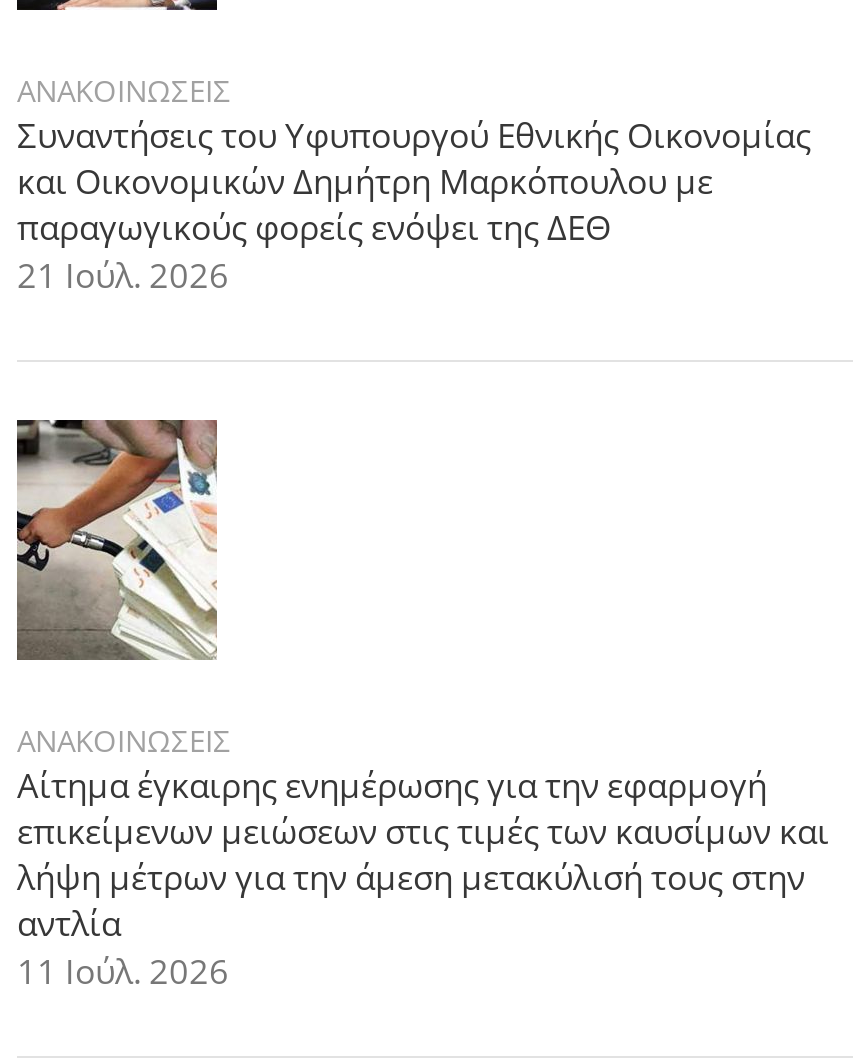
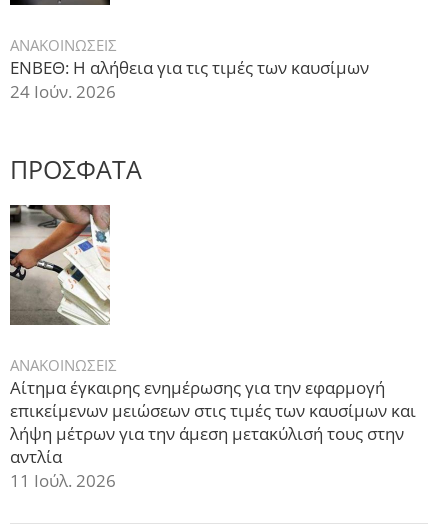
- Συναντήσεις του Υφυπουργού Εθνικής Οικονομίας
- και Οικονομικών Δημήτρη Μαρκόπουλου με
- παραγωγικούς φορείς ενόψει της ΔΕΘ
- 21 Ιούλ. 2026
+ ΕΝΒΕΘ: Η αλήθεια για τις τιμές των καυσίμων
+ 24 Ιούν. 2026
+ ΠΡΟΣΦΑΤΑ
